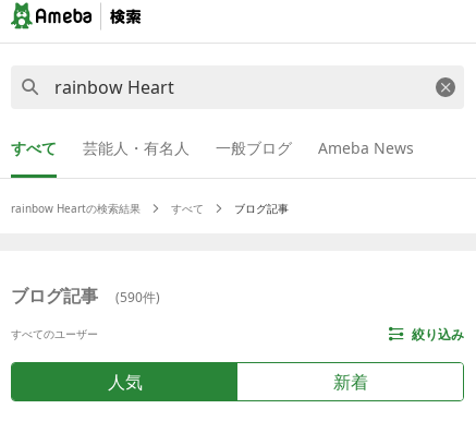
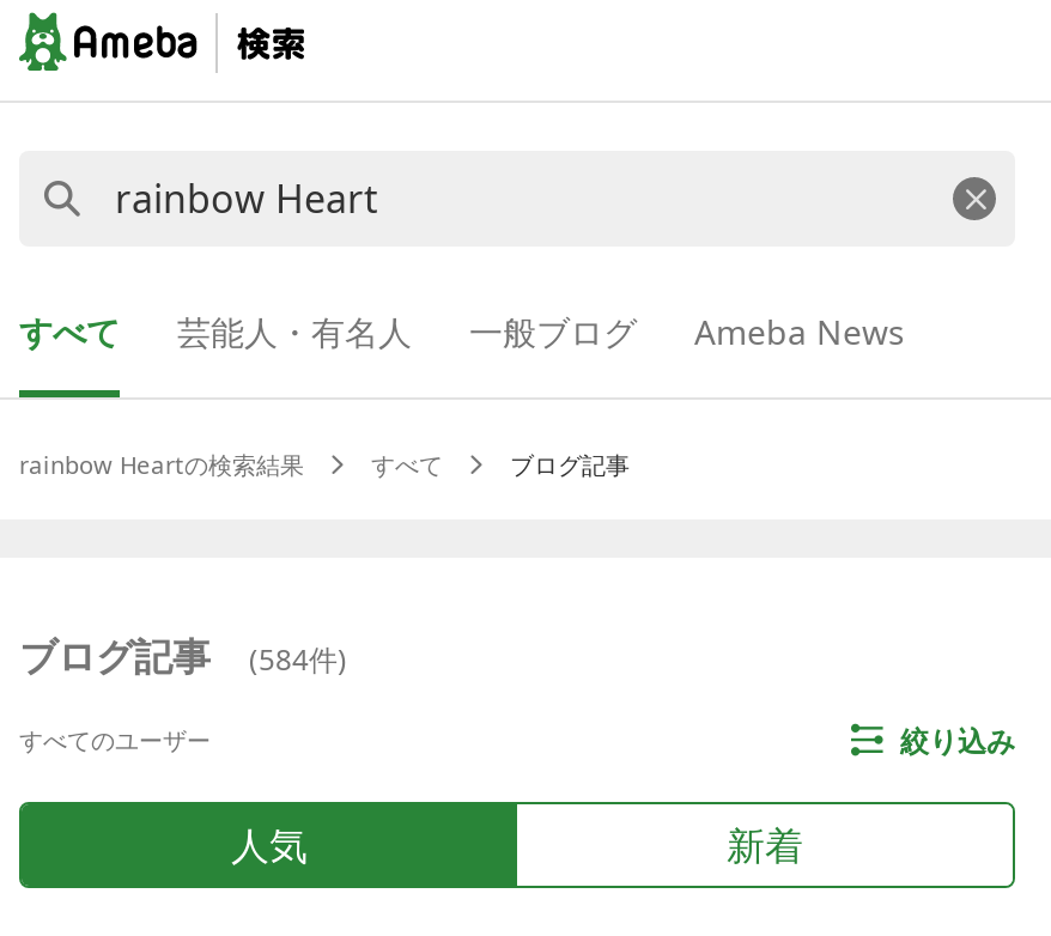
- ブログ記事 (590件)
+ ブログ記事 (584件)
